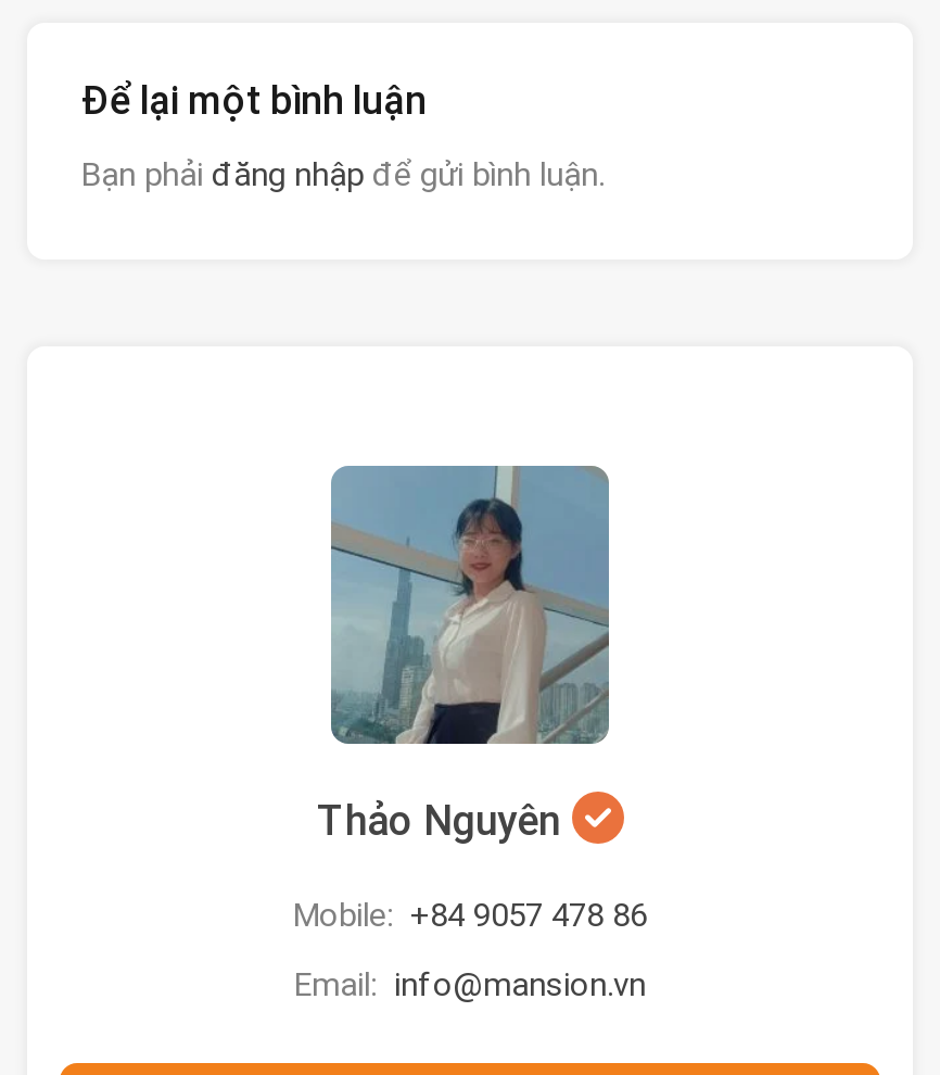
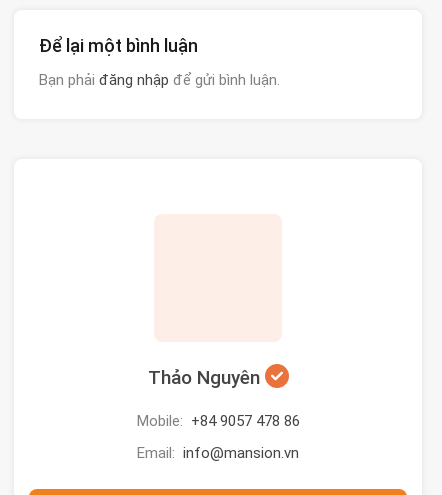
- [image]
